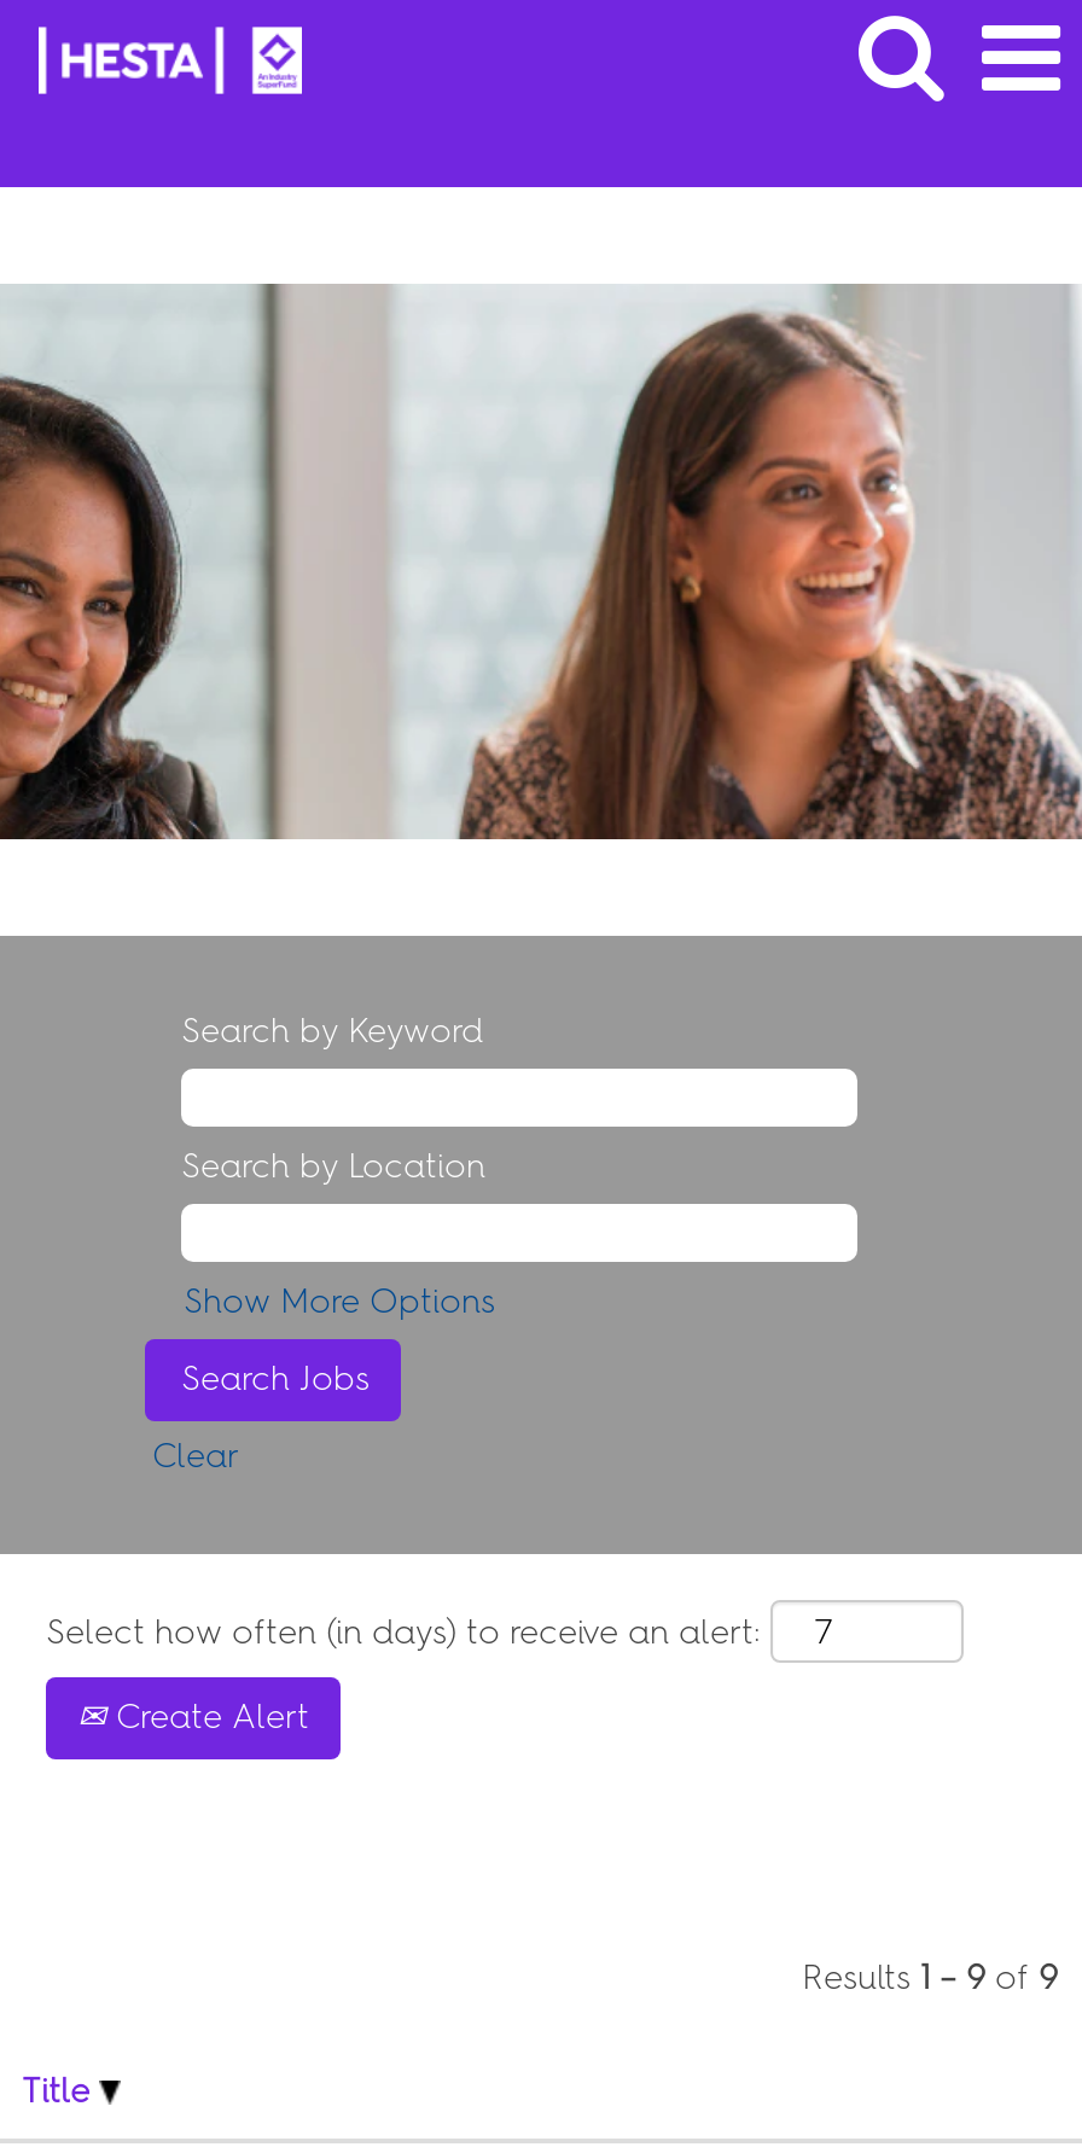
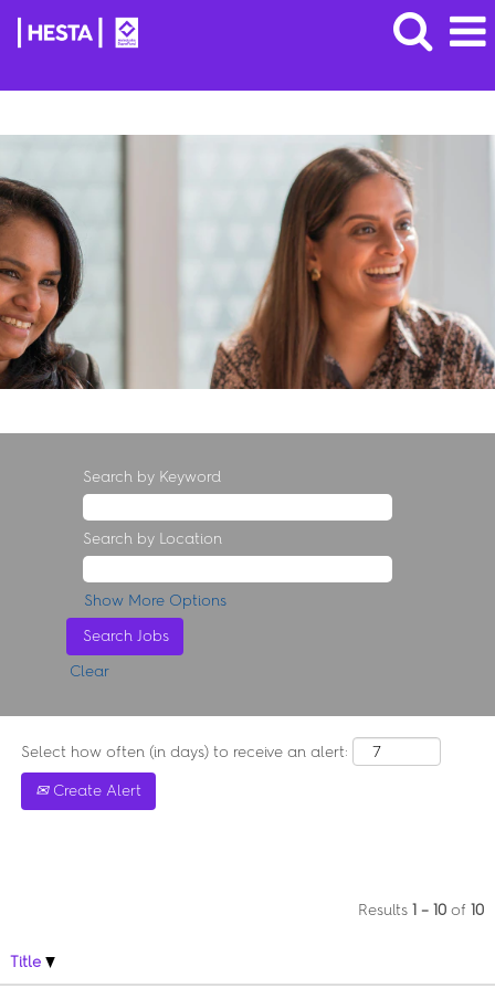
- Results 1 – 9 of 9
+ Results 1 – 10 of 10
